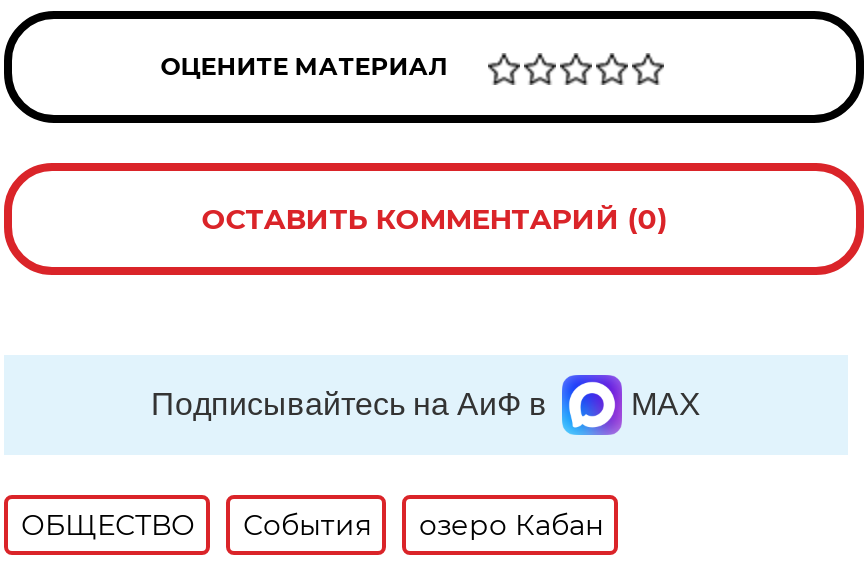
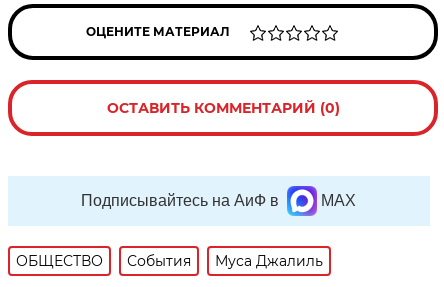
- озеро Кабан
+ Муса Джалиль
